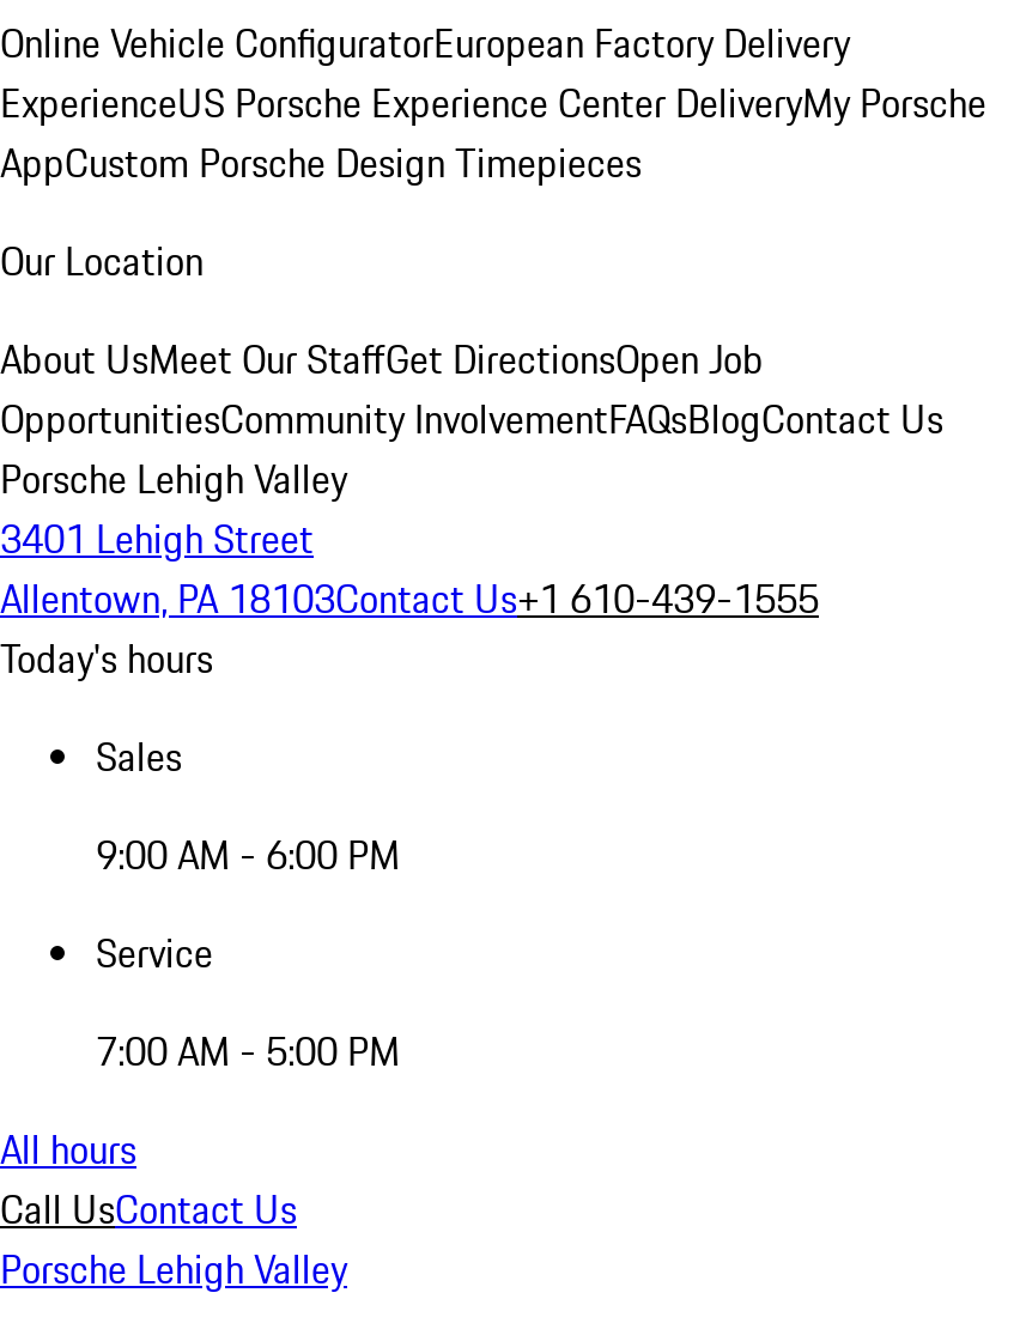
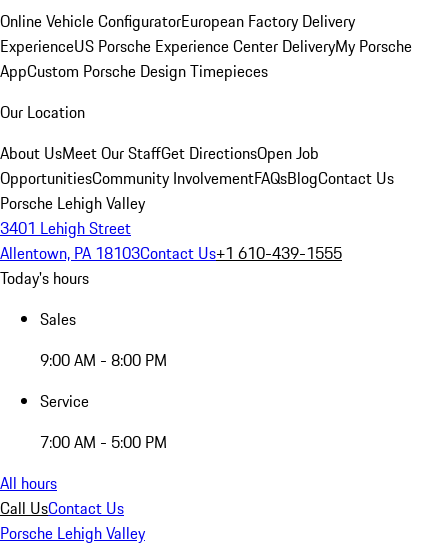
- 9:00 AM - 6:00 PM
+ 9:00 AM - 8:00 PM
